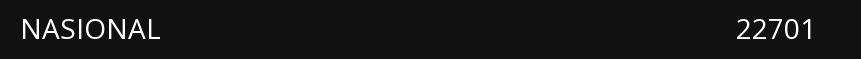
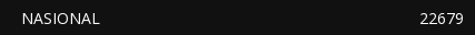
- 22701
+ 22679
